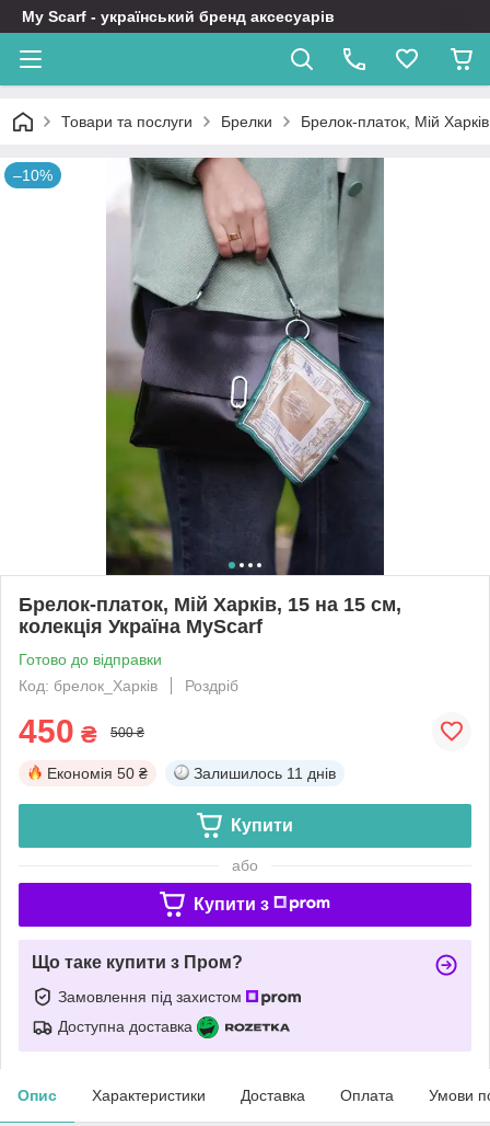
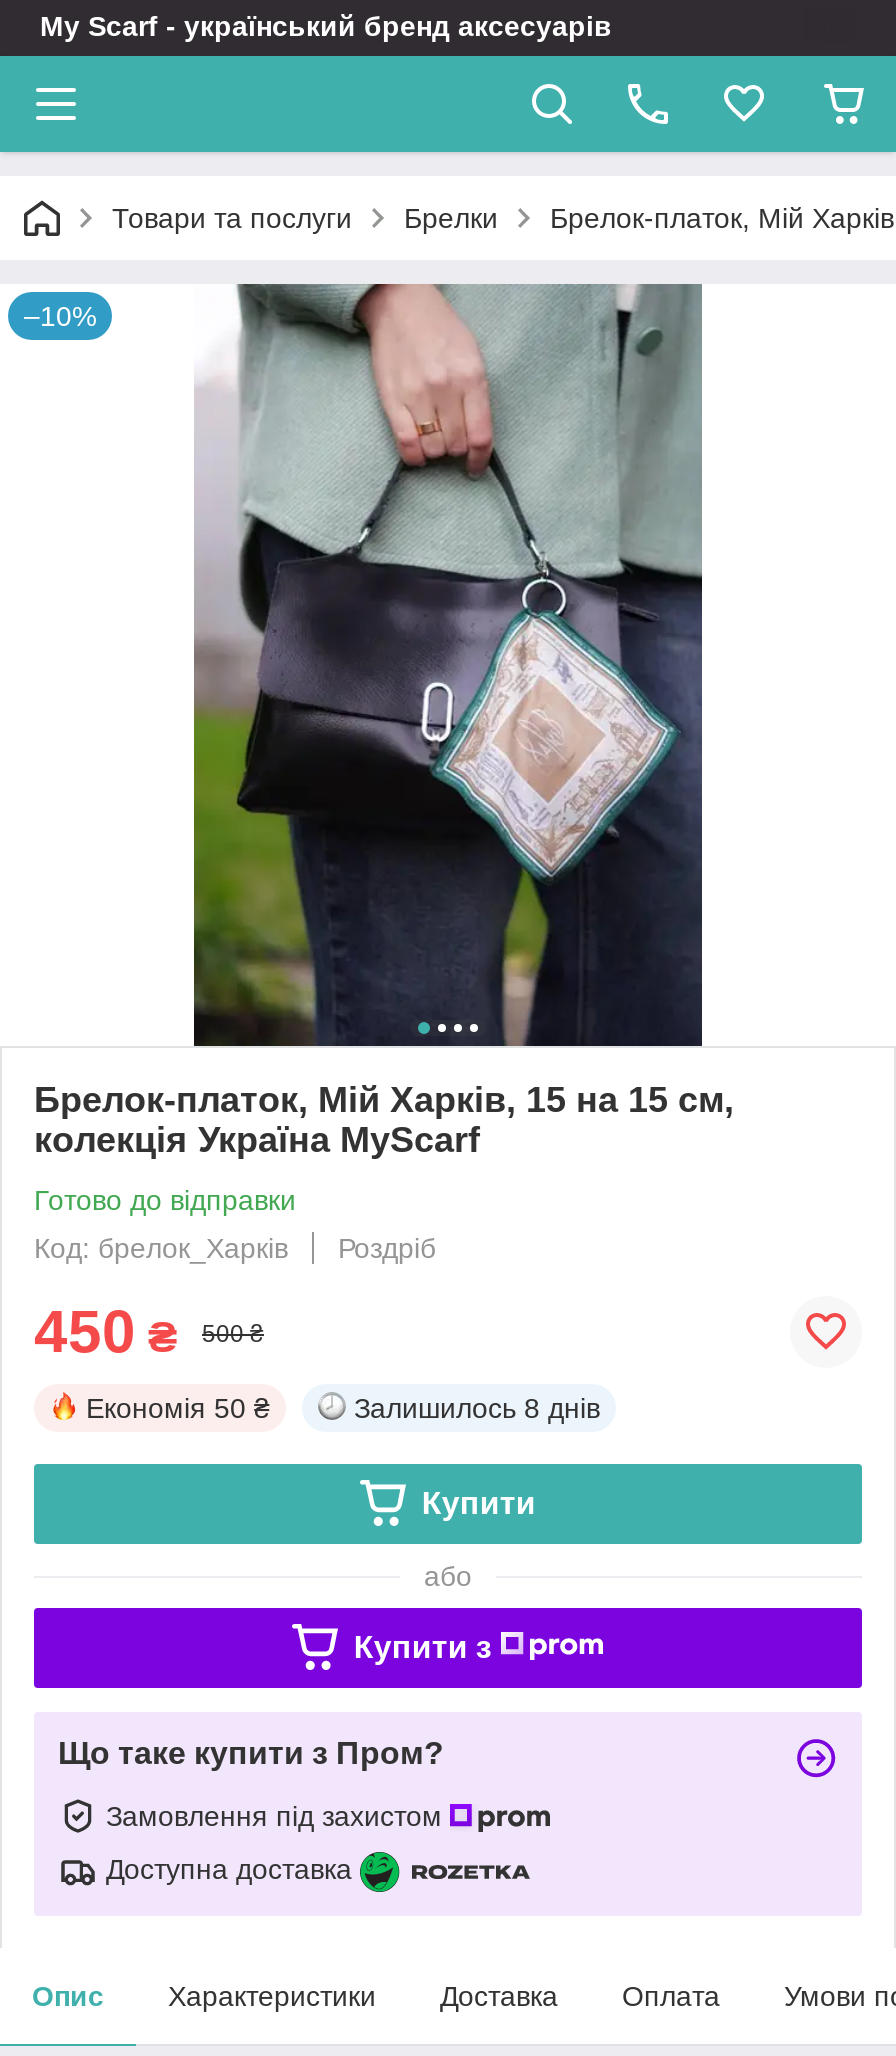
- Залишилось 11 днів
+ Залишилось 8 днів
